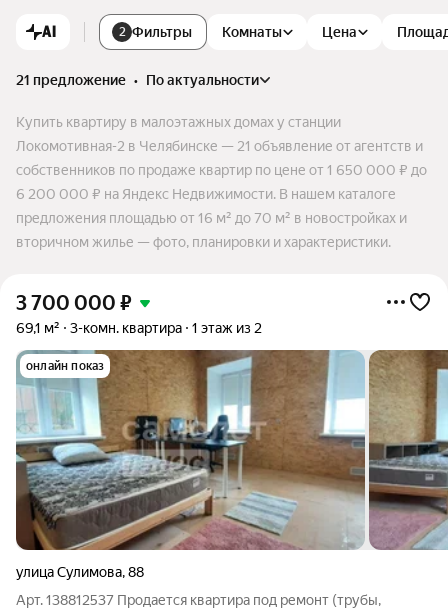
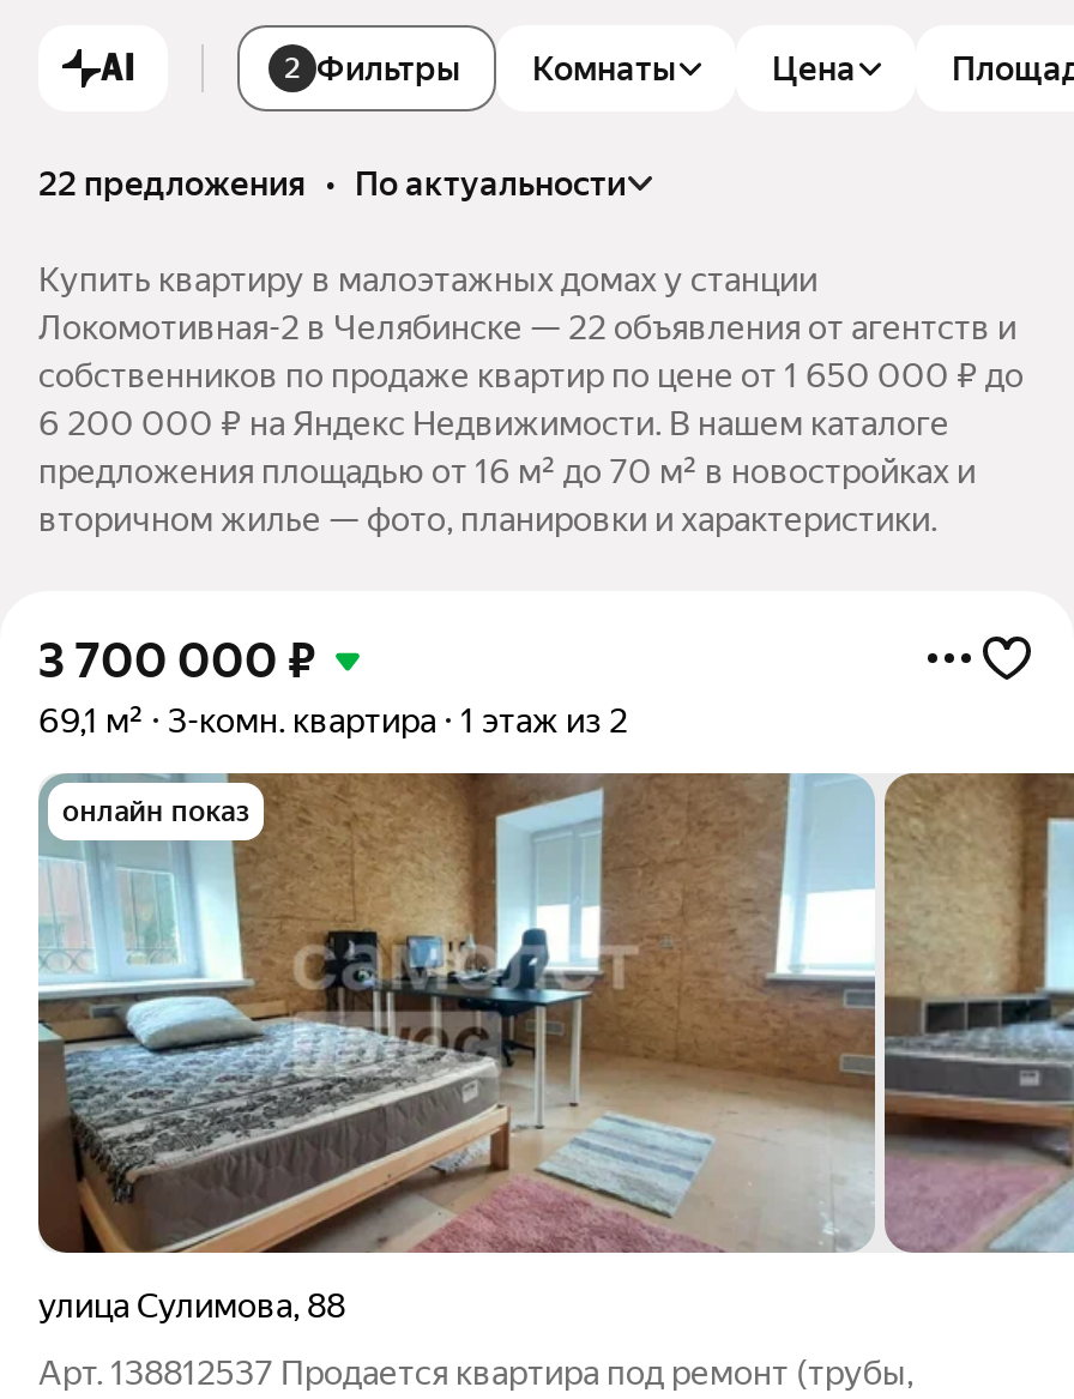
- 21 предложение • по актуальности
+ 22 предложения • по актуальности

- Локомотивная-2 в Челябинске — 21 объявление от агентств и
+ Локомотивная-2 в Челябинске — 22 объявления от агентств и
